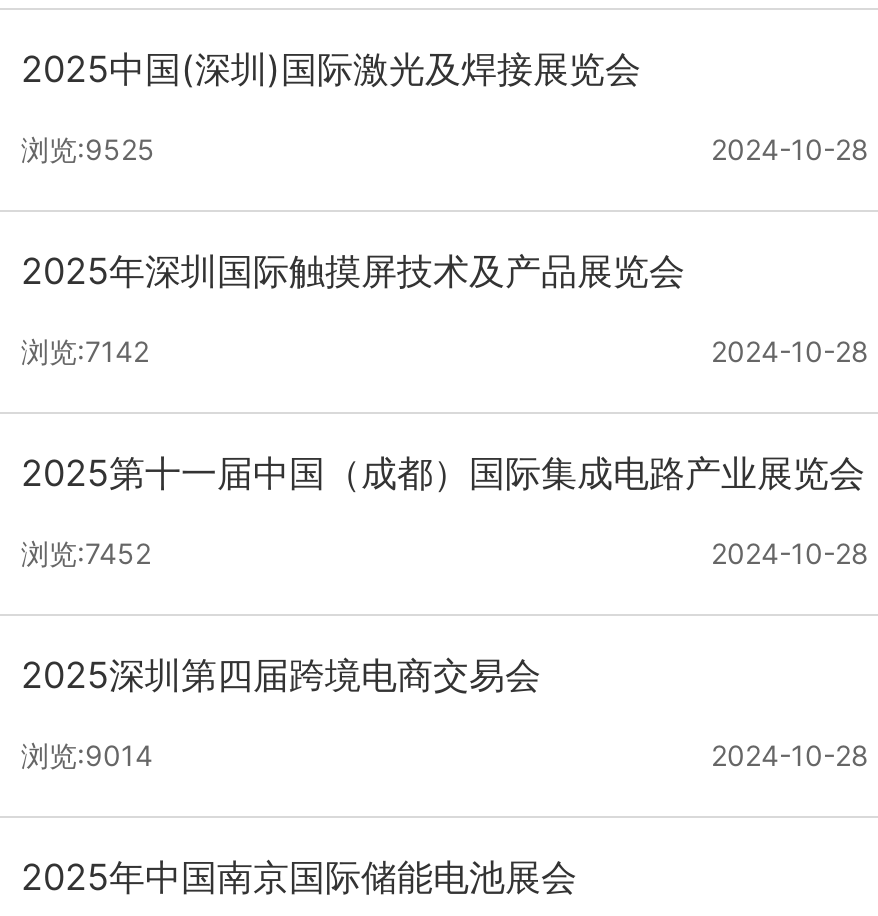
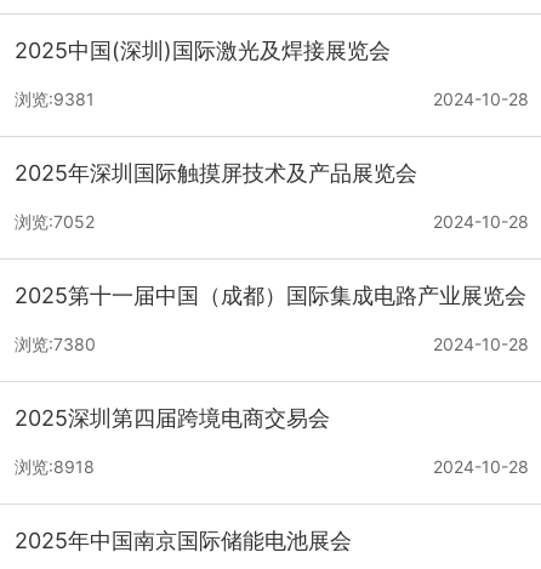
- 浏览:9525
+ 浏览:9381

- 浏览:7142
+ 浏览:7052

- 浏览:7452
+ 浏览:7380

- 浏览:9014
+ 浏览:8918
